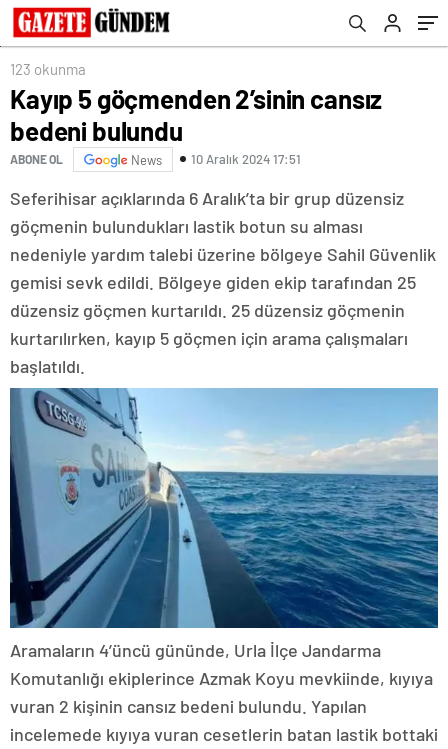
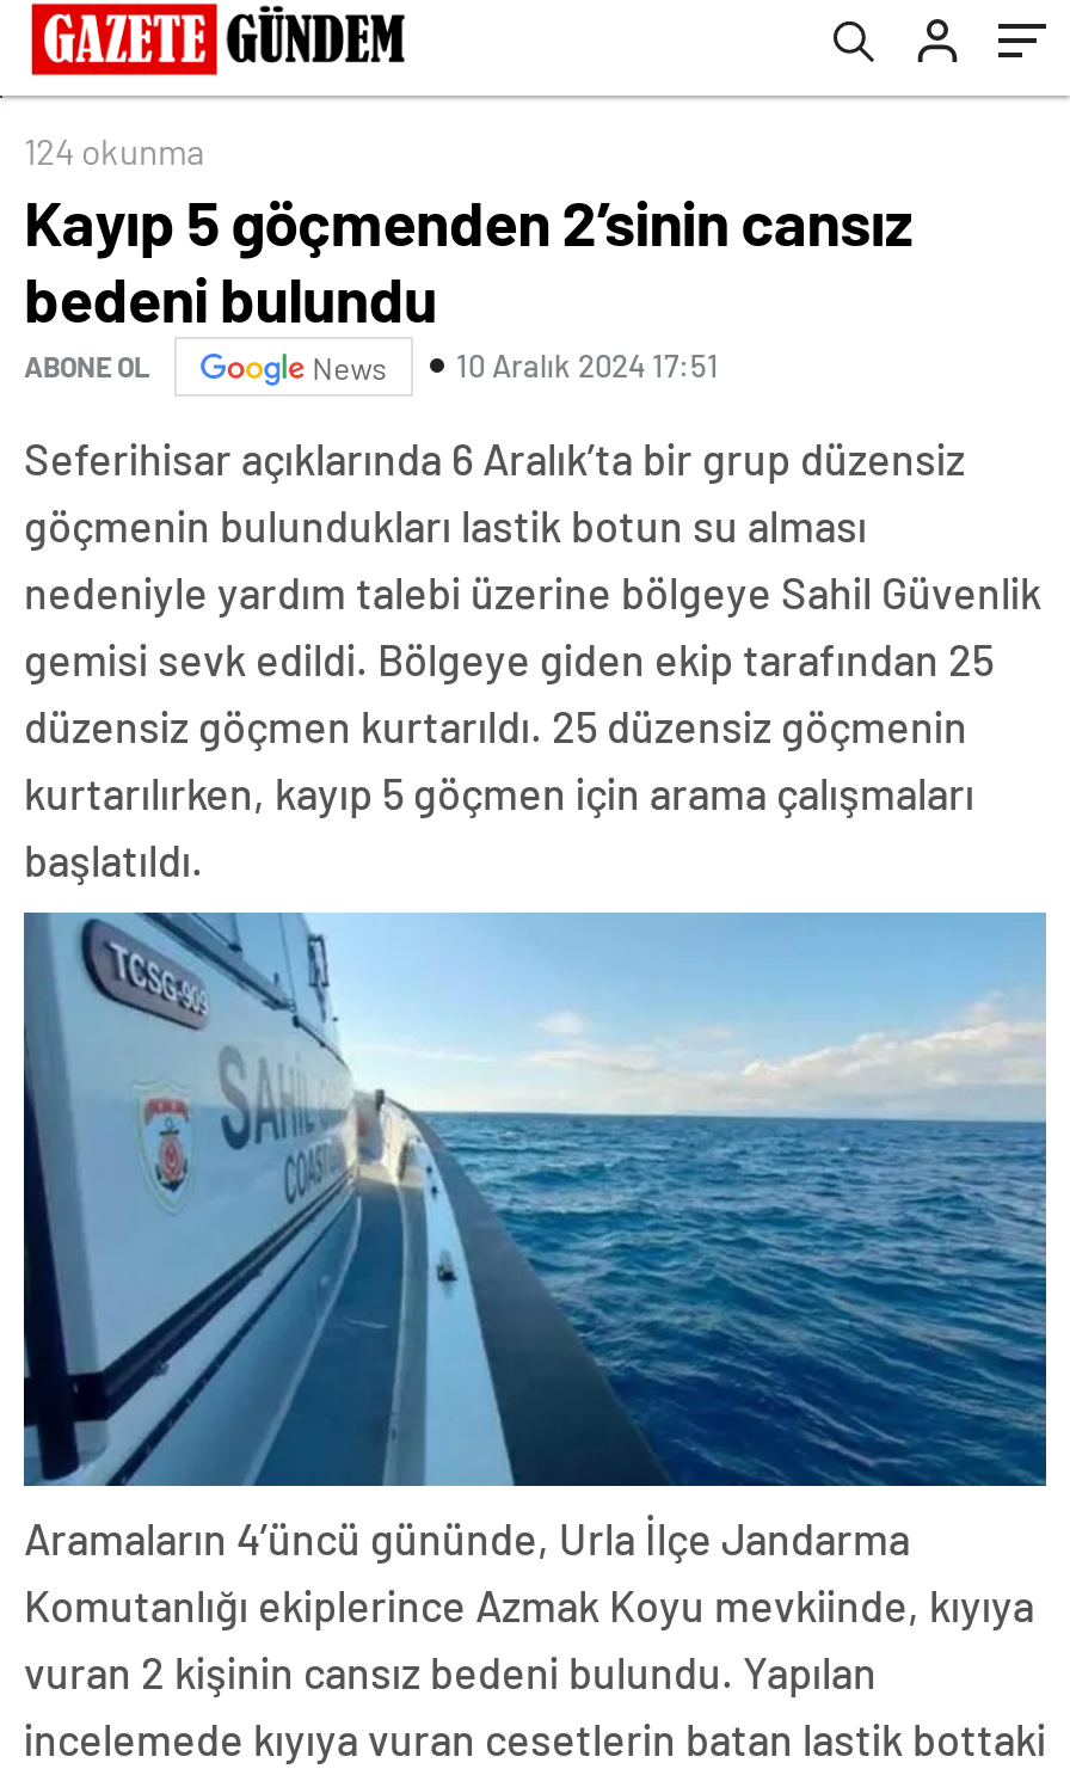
- 123 okunma
+ 124 okunma
